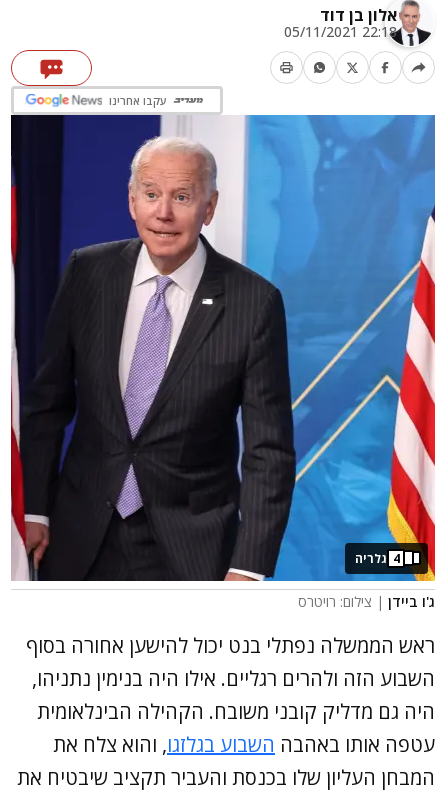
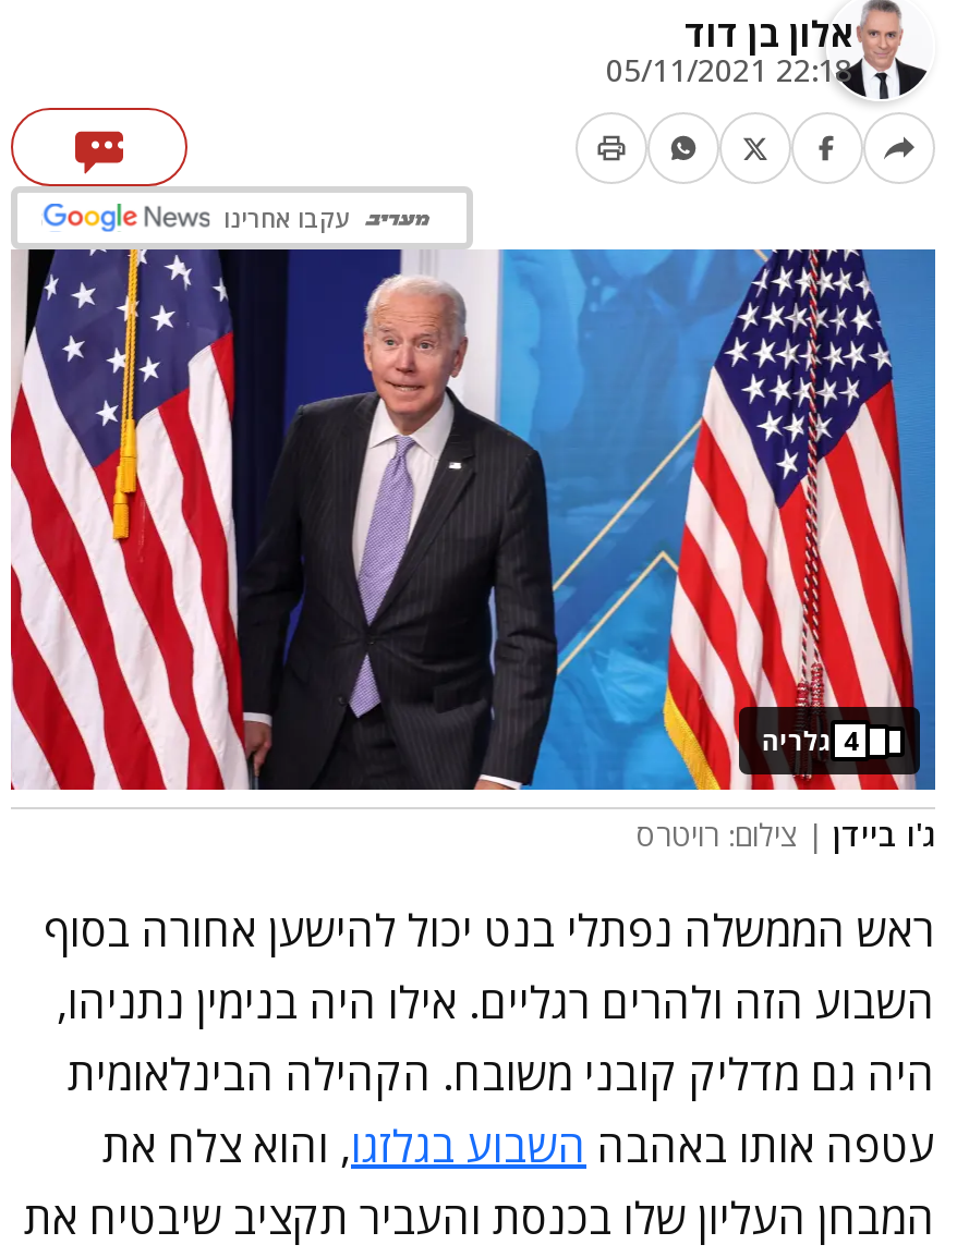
- [image]
+ [image]
